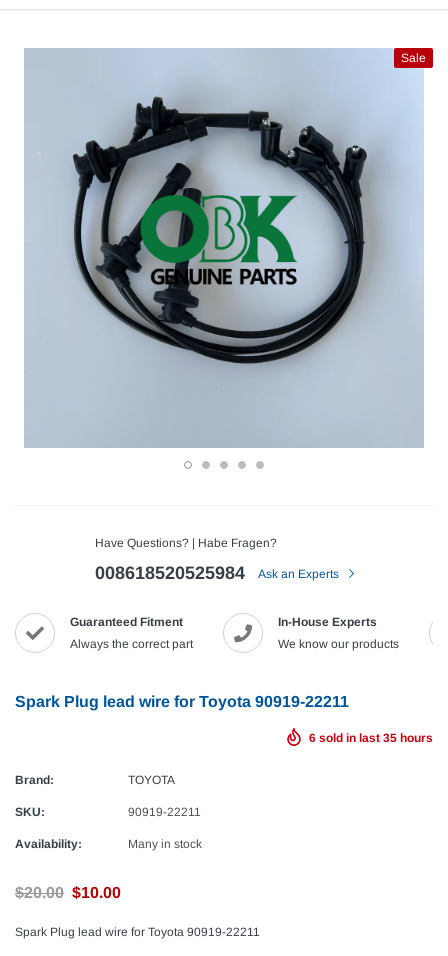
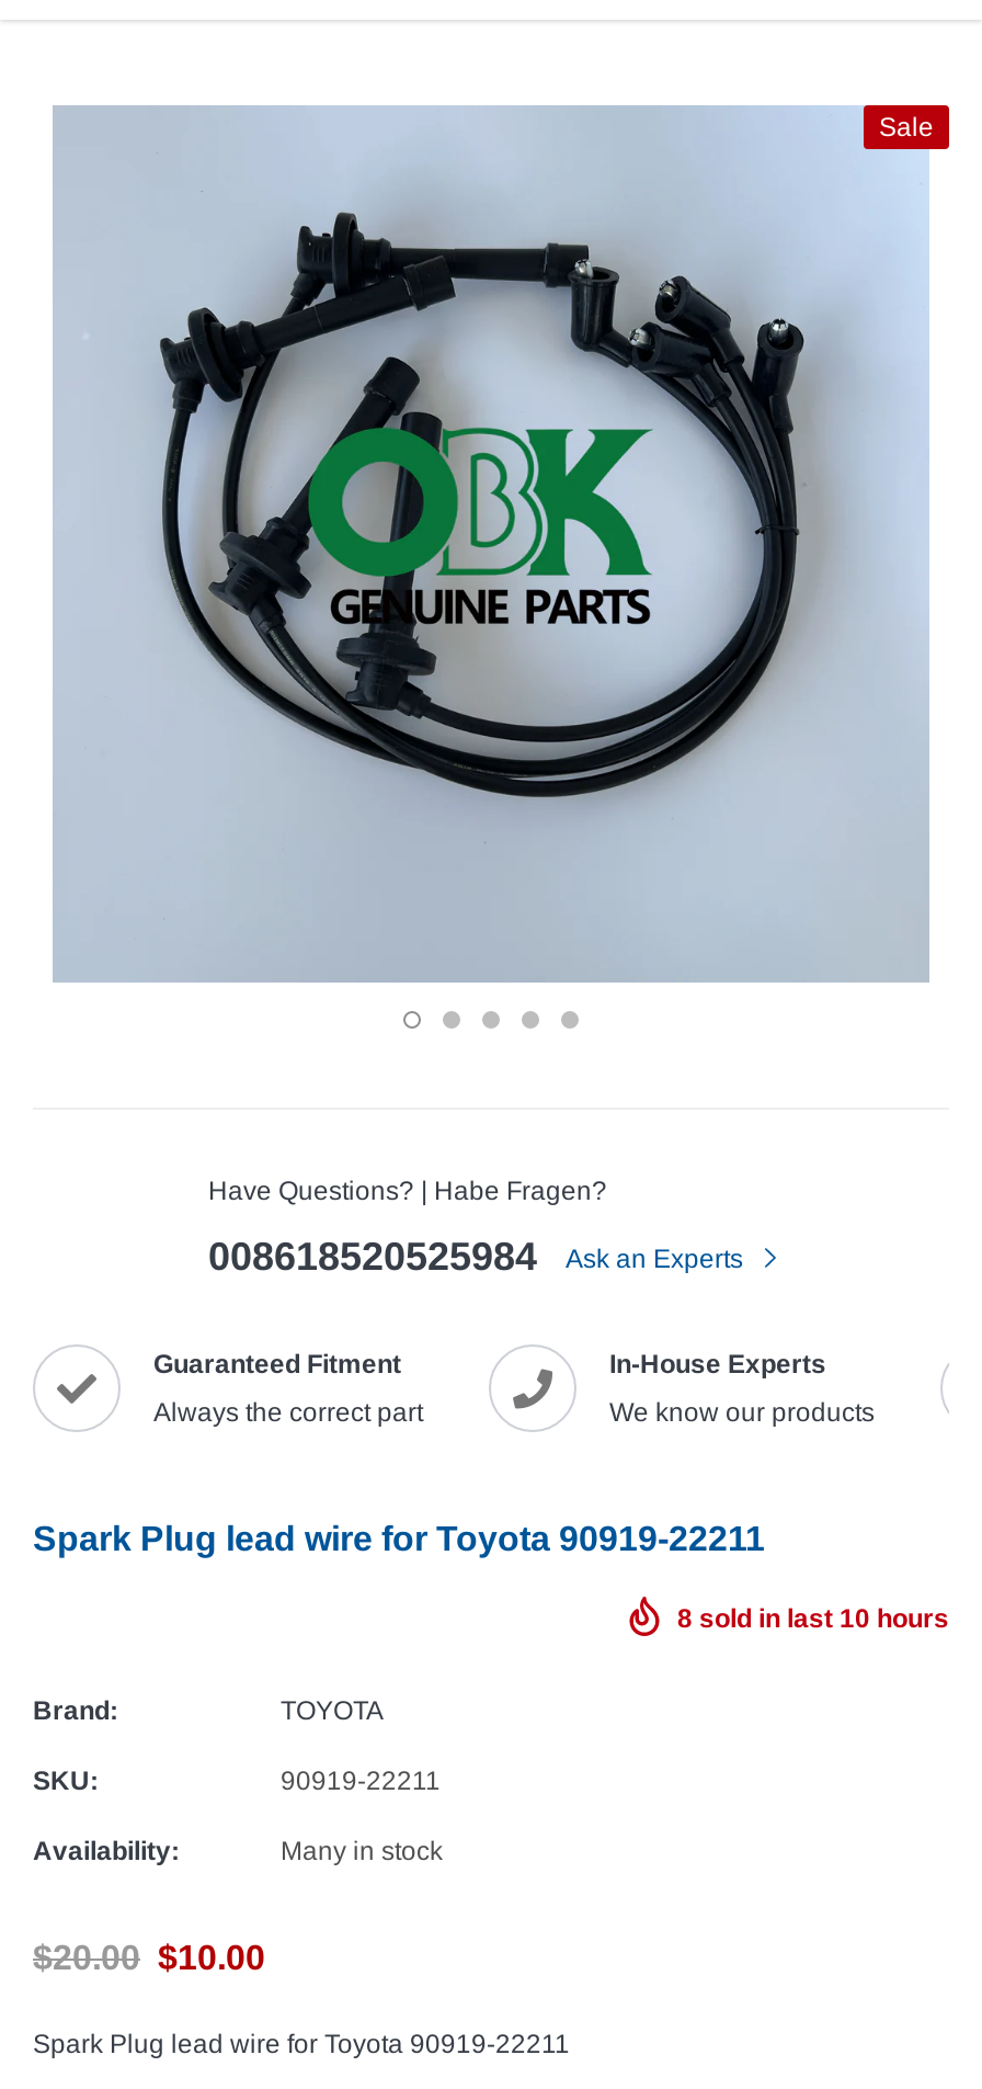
- 6 sold in last 35 hours
+ 8 sold in last 10 hours
